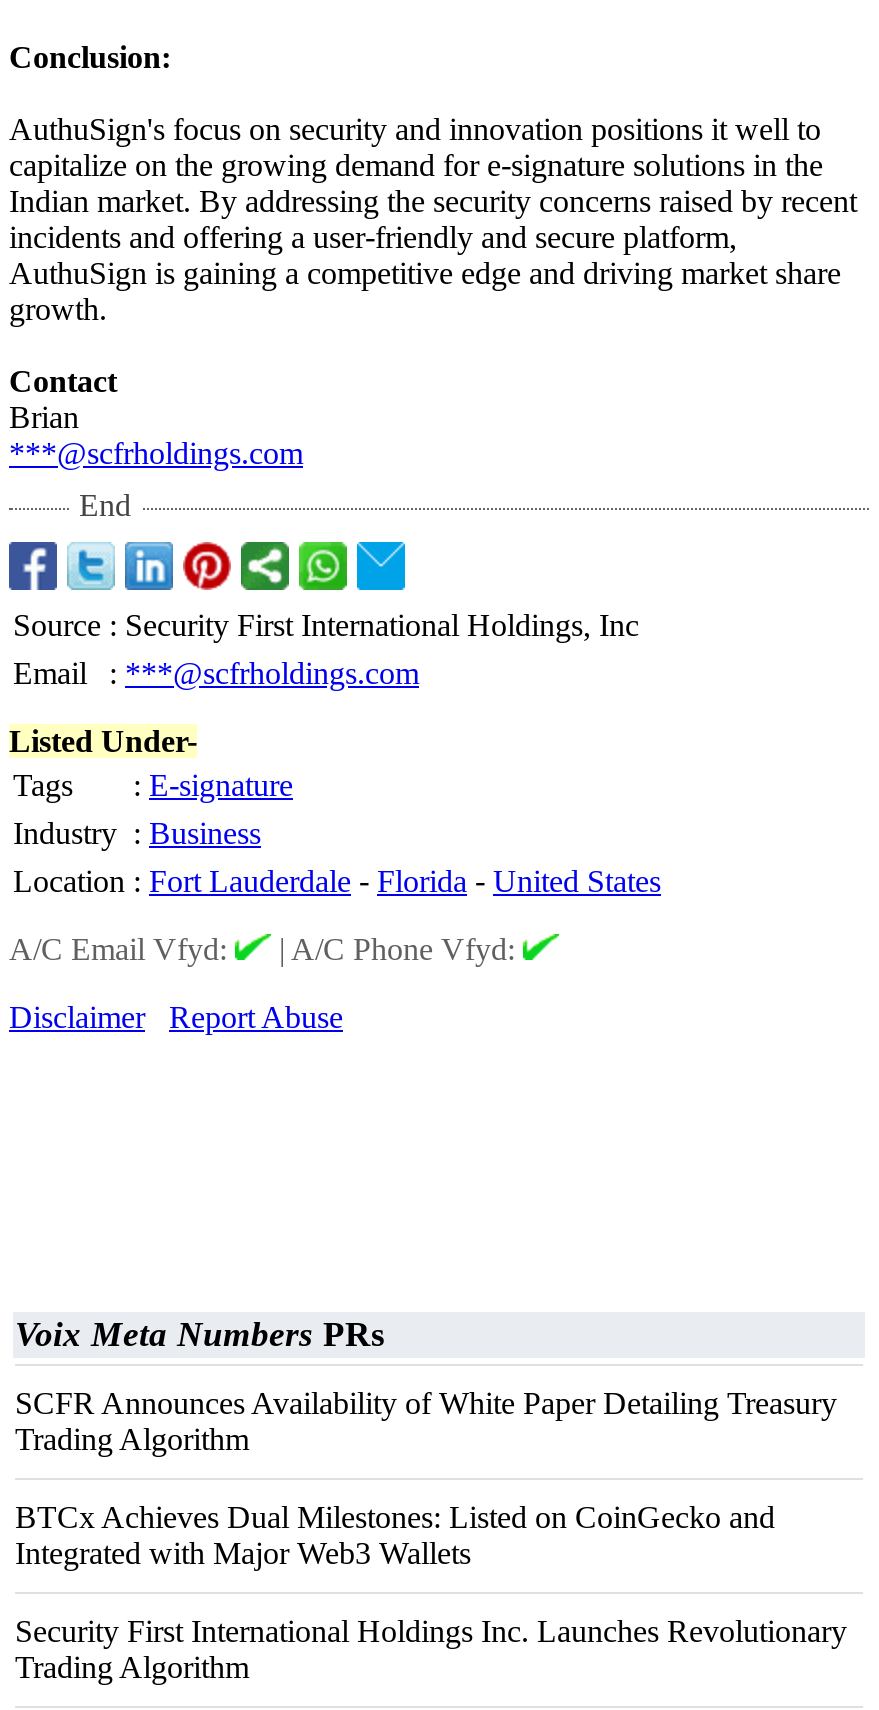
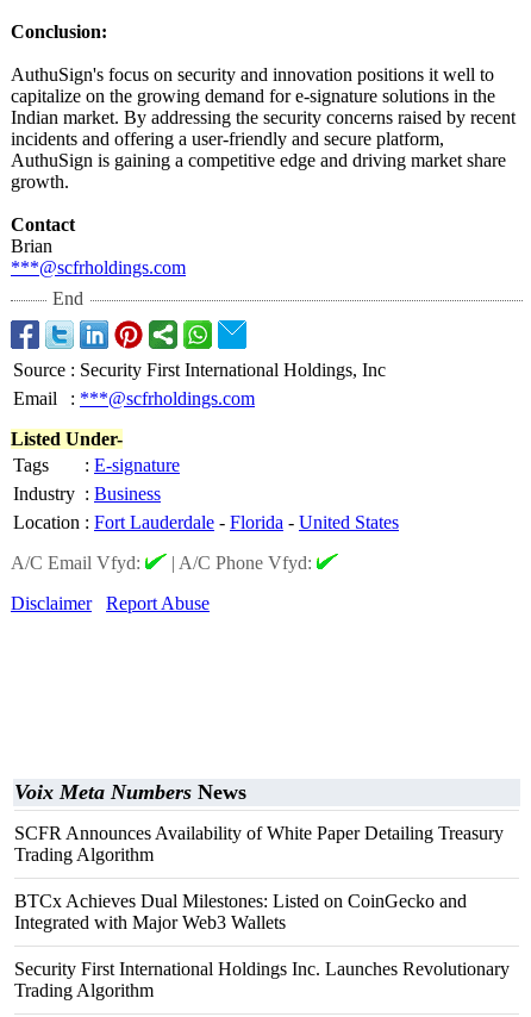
- Voix Meta Numbers PRs
+ Voix Meta Numbers News
